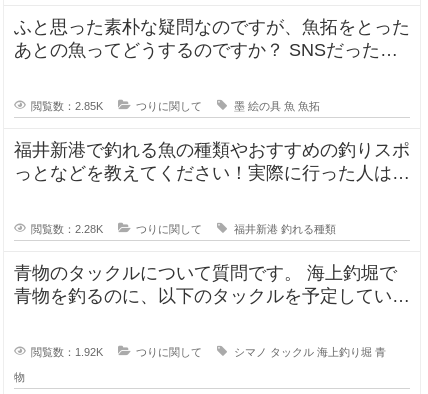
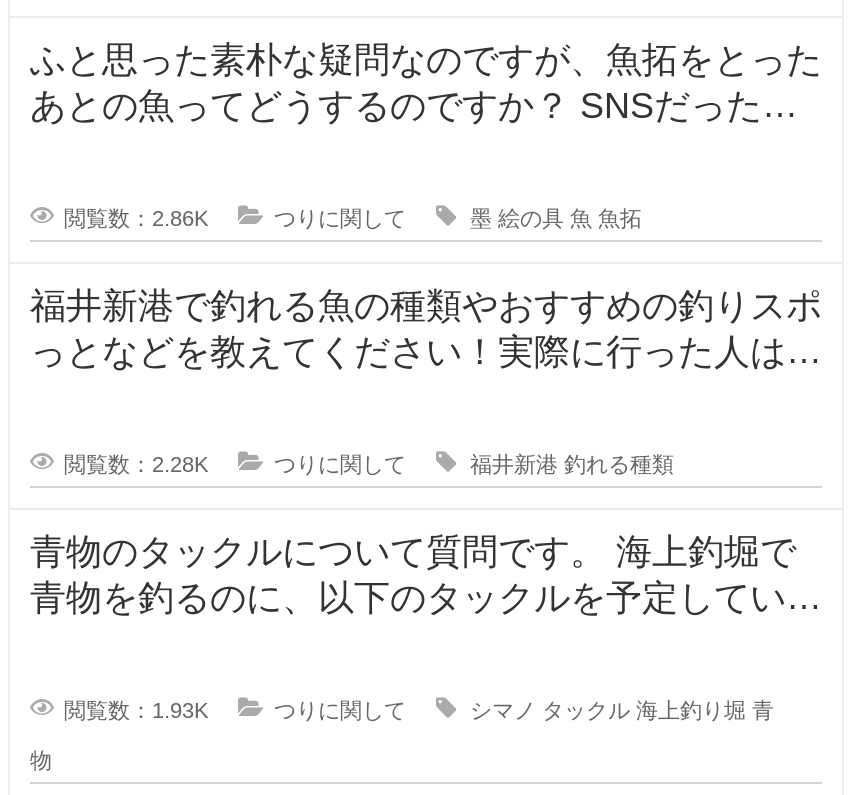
- 閲覧数：2.85K
+ 閲覧数：2.86K

- 閲覧数：1.92K
+ 閲覧数：1.93K
